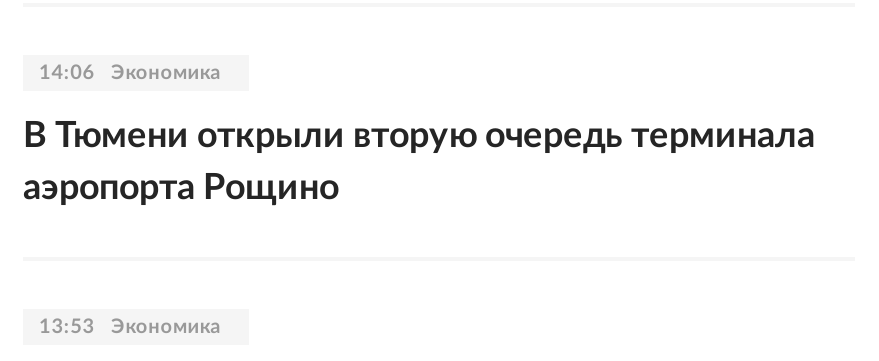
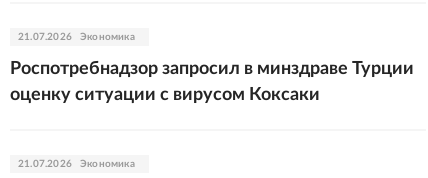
- 14:06 Экономика
+ 21.07.2026 Экономика

- В Тюмени открыли вторую очередь терминала
- аэропорта Рощино
+ Роспотребнадзор запросил в минздраве Турции
+ оценку ситуации с вирусом Коксаки

- 13:53 Экономика
+ 21.07.2026 Экономика
